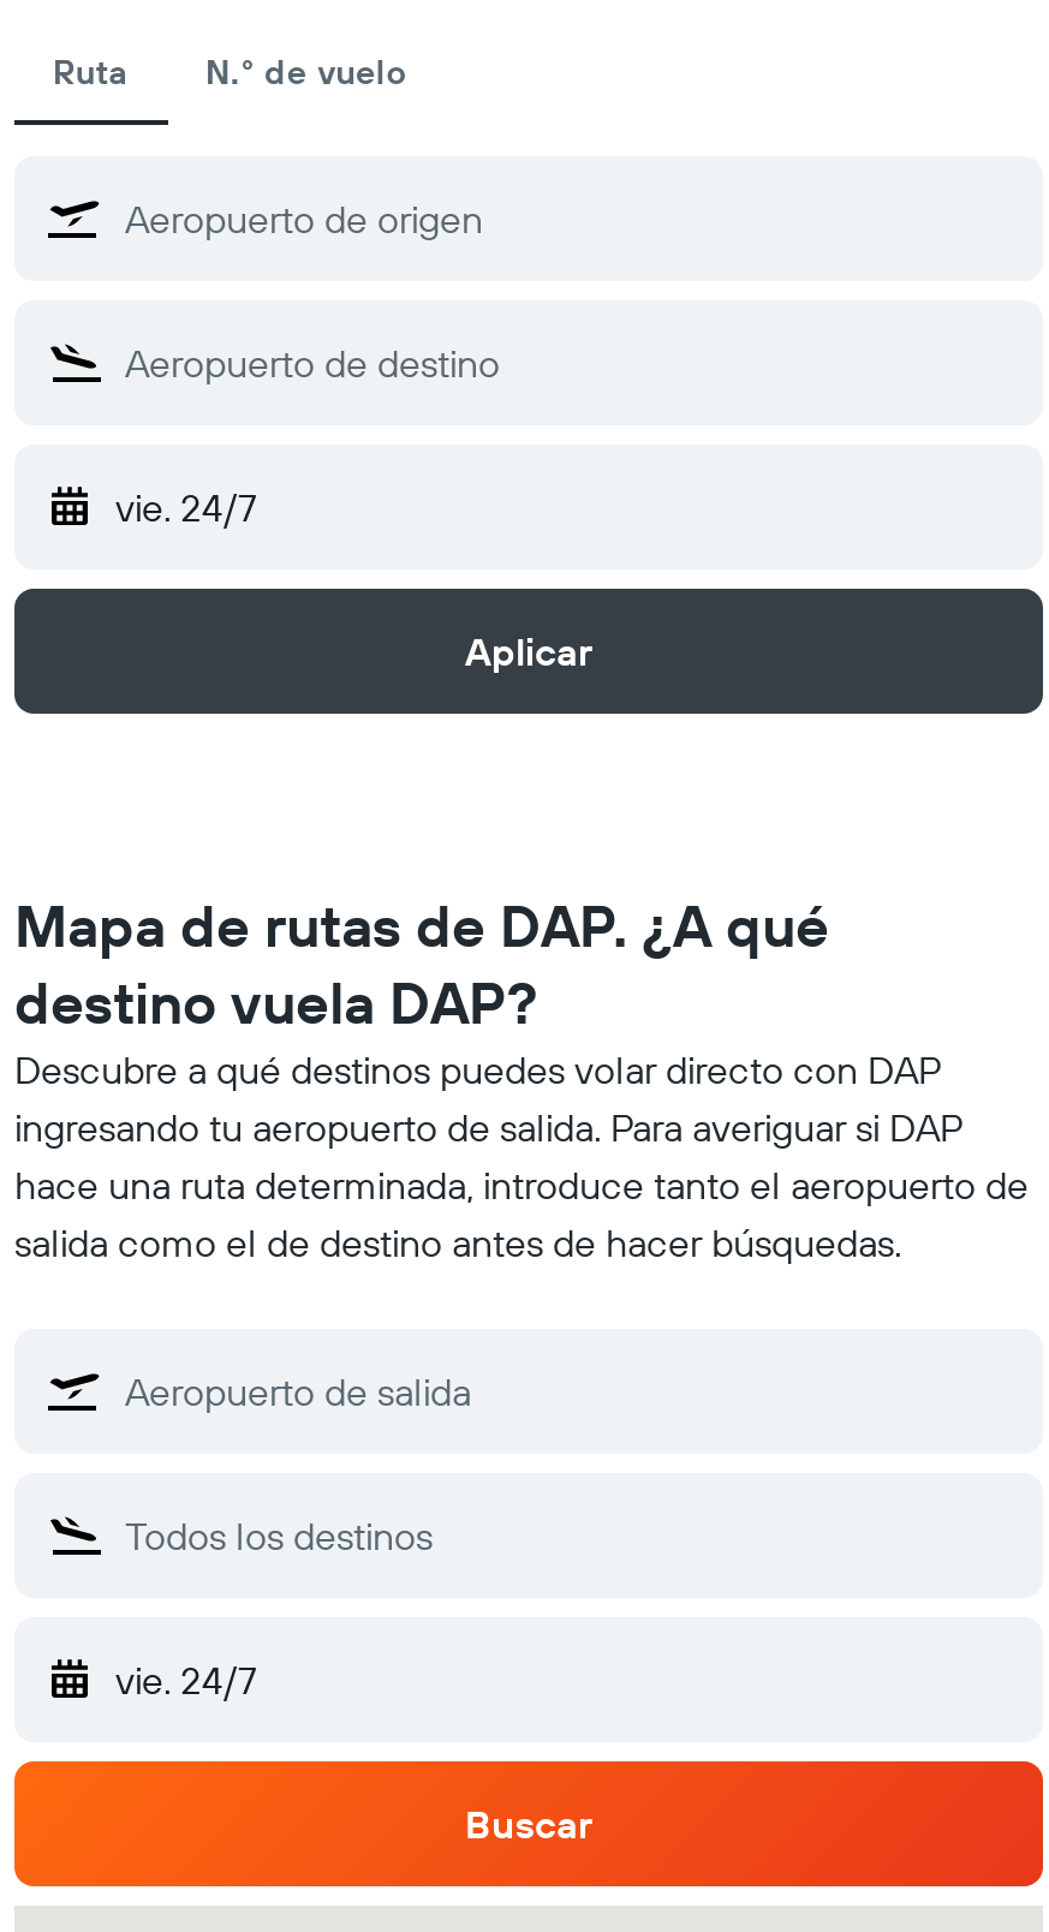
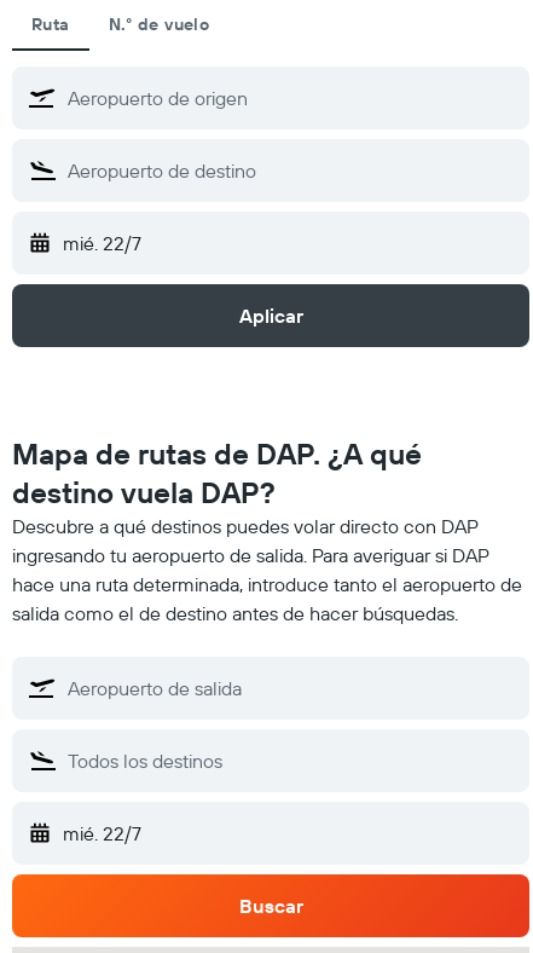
- vie. 24/7
+ mié. 22/7

- vie. 24/7
+ mié. 22/7
